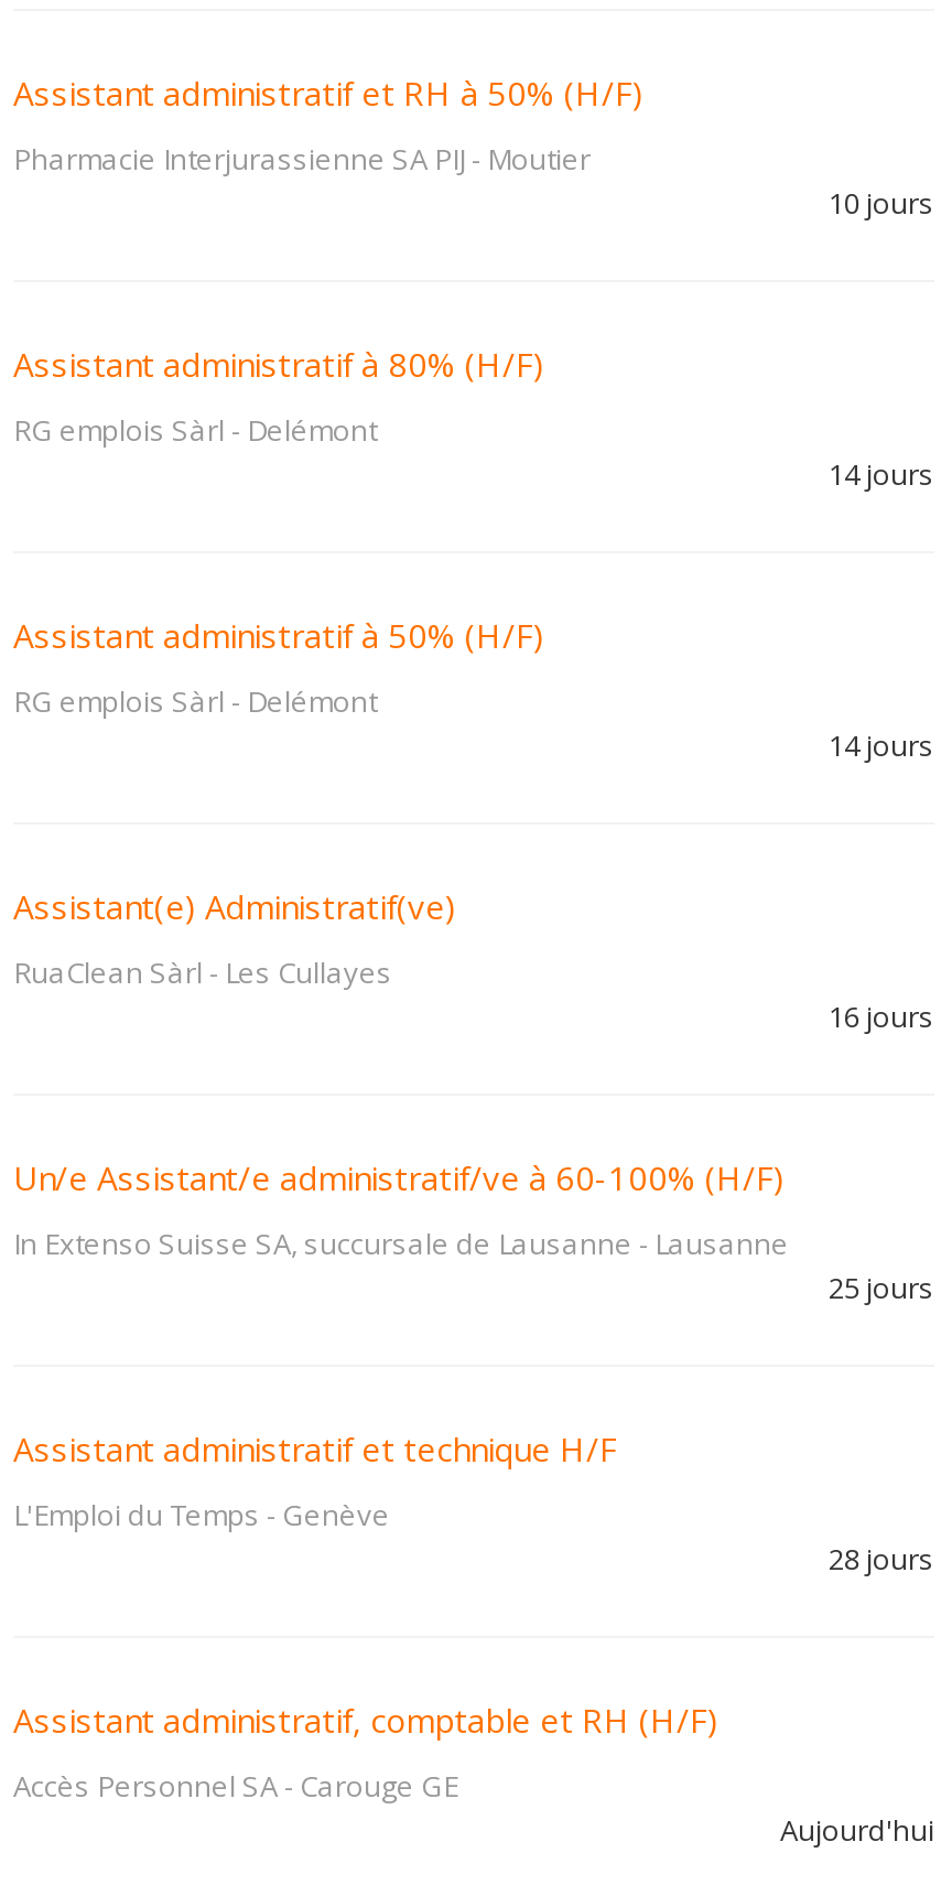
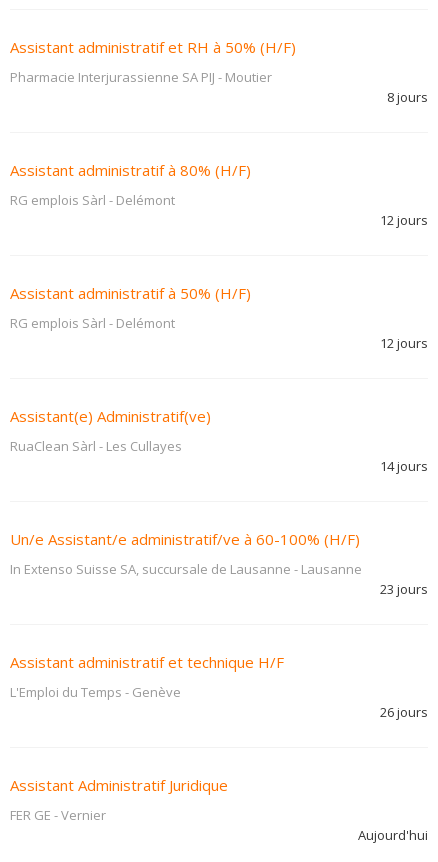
- 10 jours
+ 8 jours

- 14 jours
+ 12 jours

- 14 jours
+ 12 jours

- 16 jours
+ 14 jours

- 25 jours
+ 23 jours

- 28 jours
+ 26 jours

- Assistant administratif, comptable et RH (H/F)
+ Assistant Administratif Juridique

- Accès Personnel SA - Carouge GE
+ FER GE - Vernier
